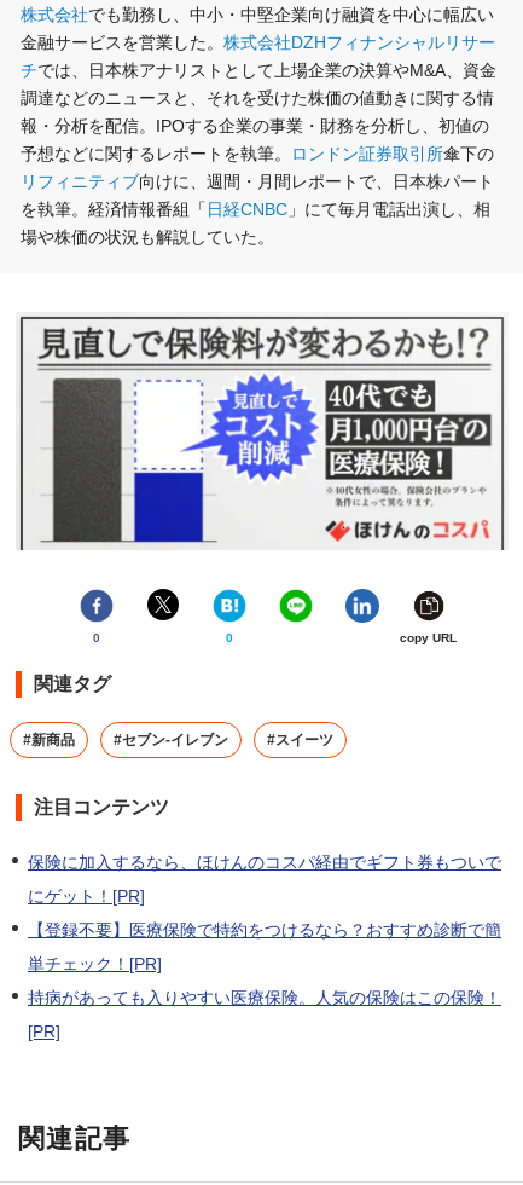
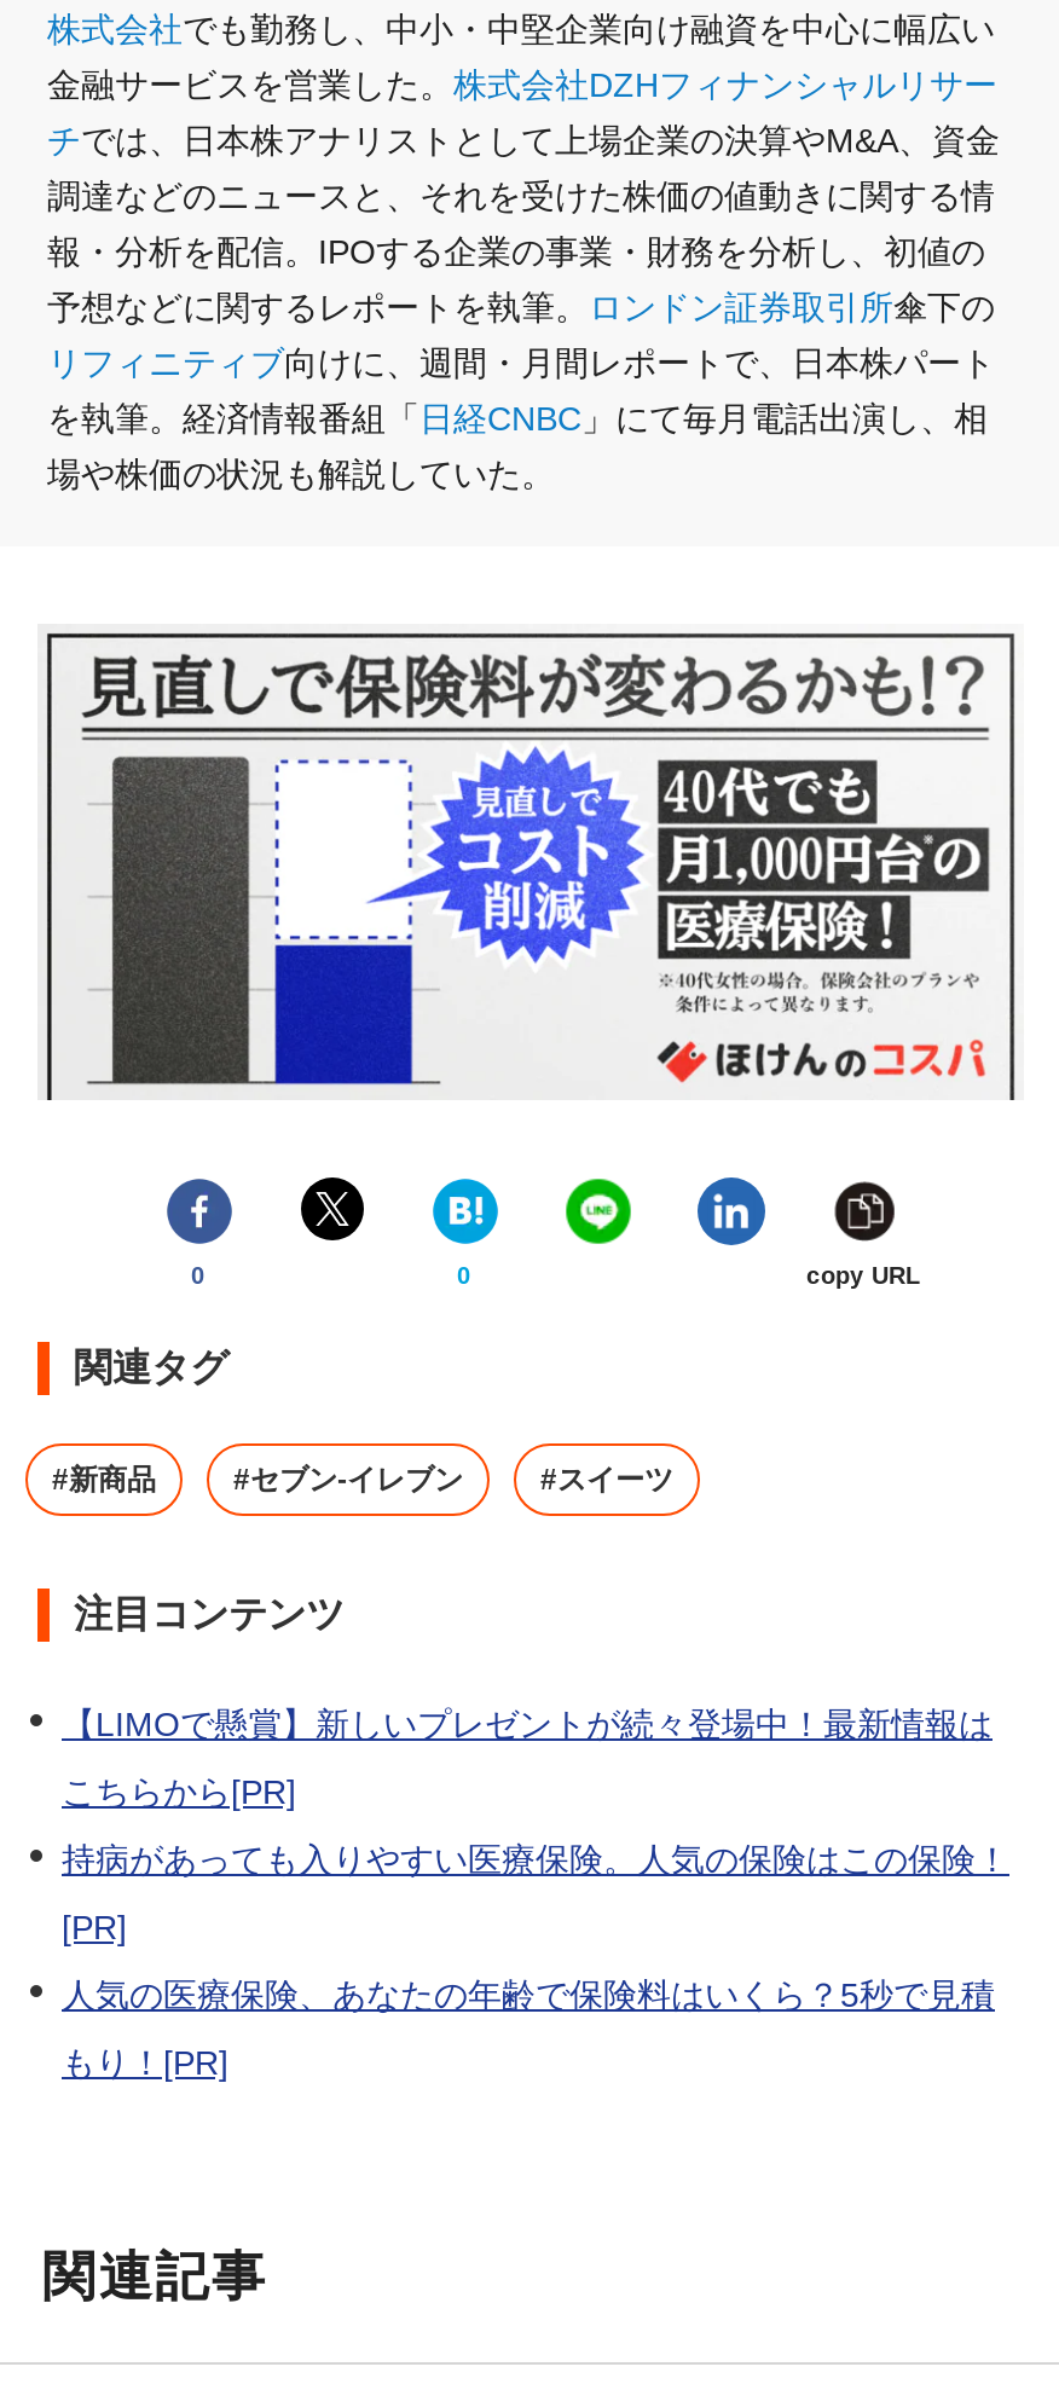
- 保険に加入するなら、ほけんのコスパ経由でギフト券もついで
- にゲット！[PR]
- 【登録不要】医療保険で特約をつけるなら？おすすめ診断で簡
- 単チェック！[PR]
+ 【LIMOで懸賞】新しいプレゼントが続々登場中！最新情報は
+ こちらから[PR]

moved up: 持病があっても入りやすい医療保険。人気の保険はこの保険！ | [PR]

+ 人気の医療保険、あなたの年齢で保険料はいくら？5秒で見積
+ もり！[PR]
